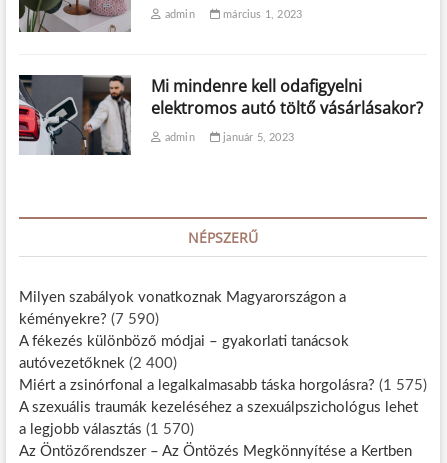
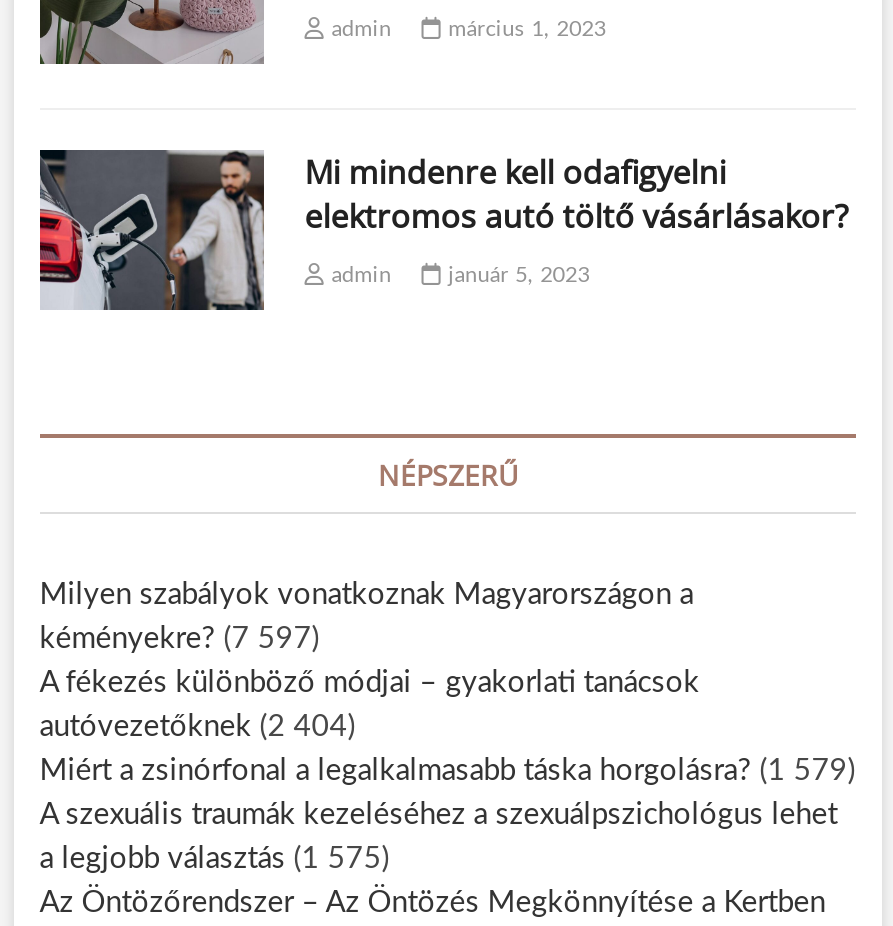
- kéményekre? (7 590)
+ kéményekre? (7 597)

- autóvezetőknek (2 400)
+ autóvezetőknek (2 404)

- Miért a zsinórfonal a legalkalmasabb táska horgolásra? (1 575)
+ Miért a zsinórfonal a legalkalmasabb táska horgolásra? (1 579)

- a legjobb választás (1 570)
+ a legjobb választás (1 575)
